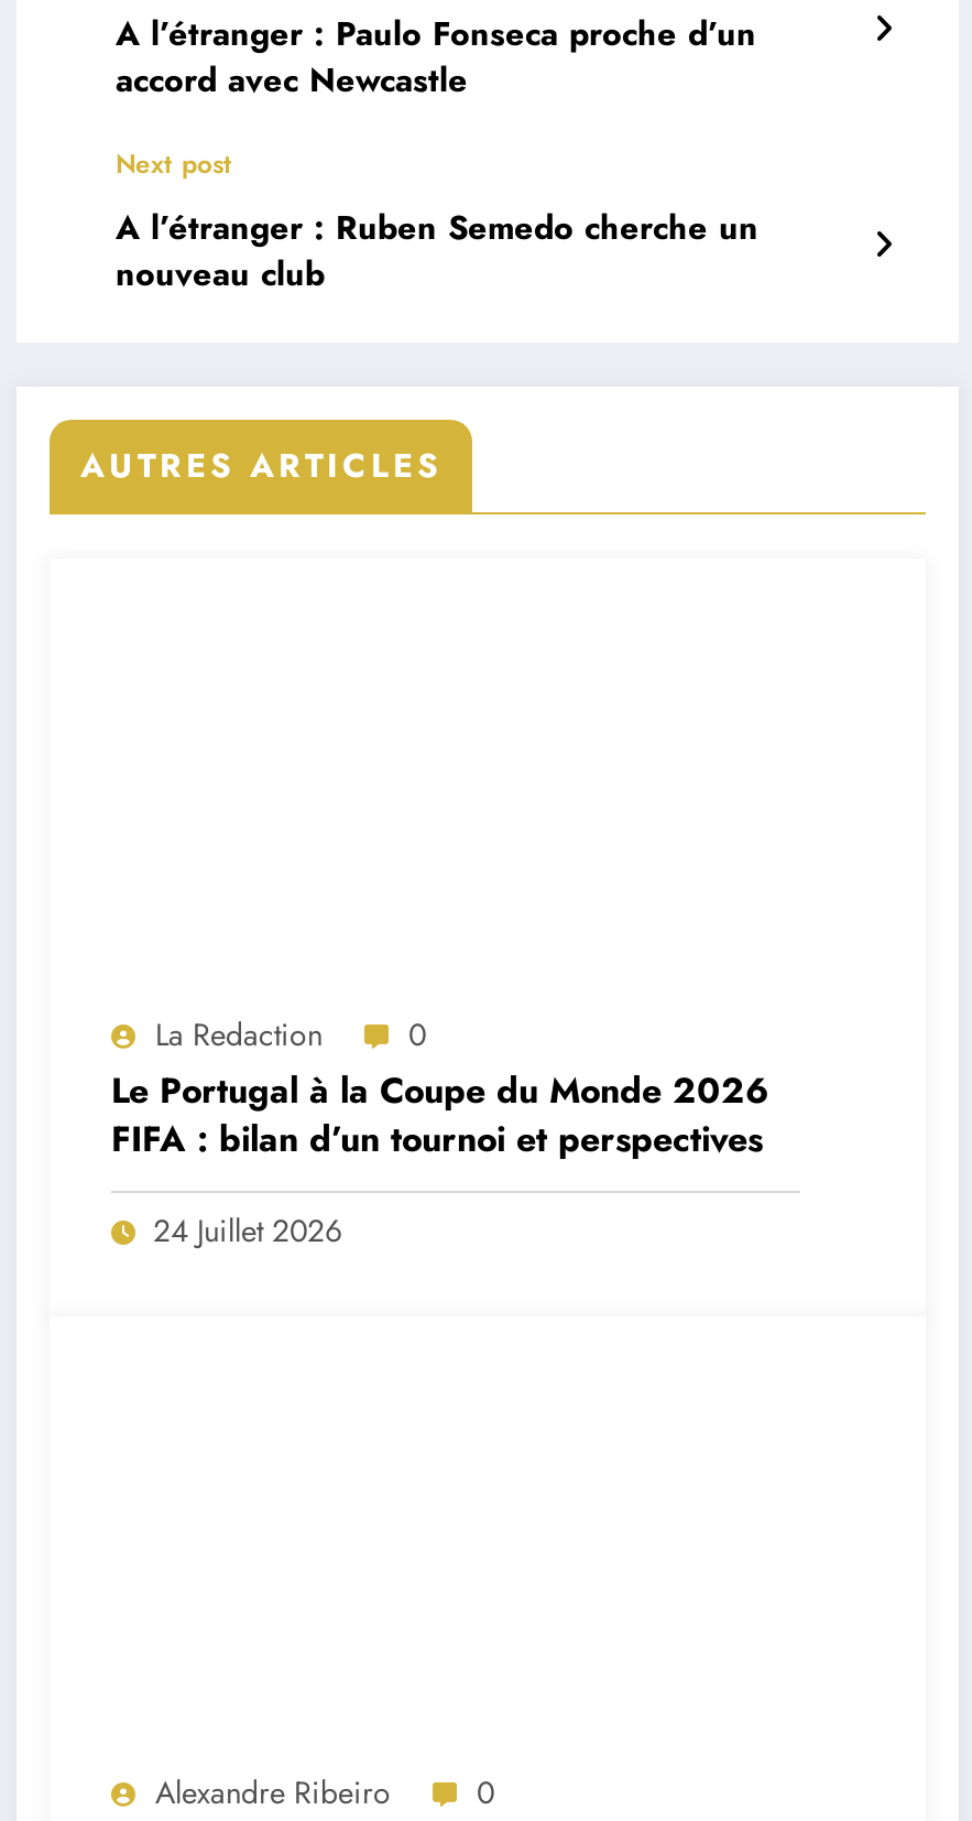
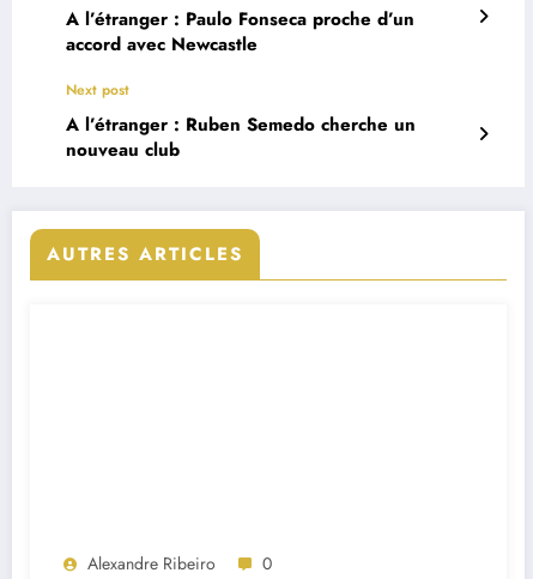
- La Redaction
- 0
- Le Portugal à la Coupe du Monde 2026
- FIFA : bilan d’un tournoi et perspectives
- 24 Juillet 2026
